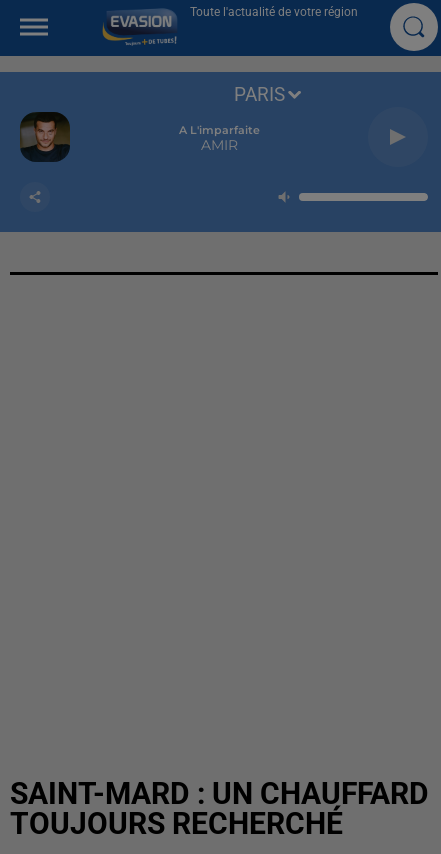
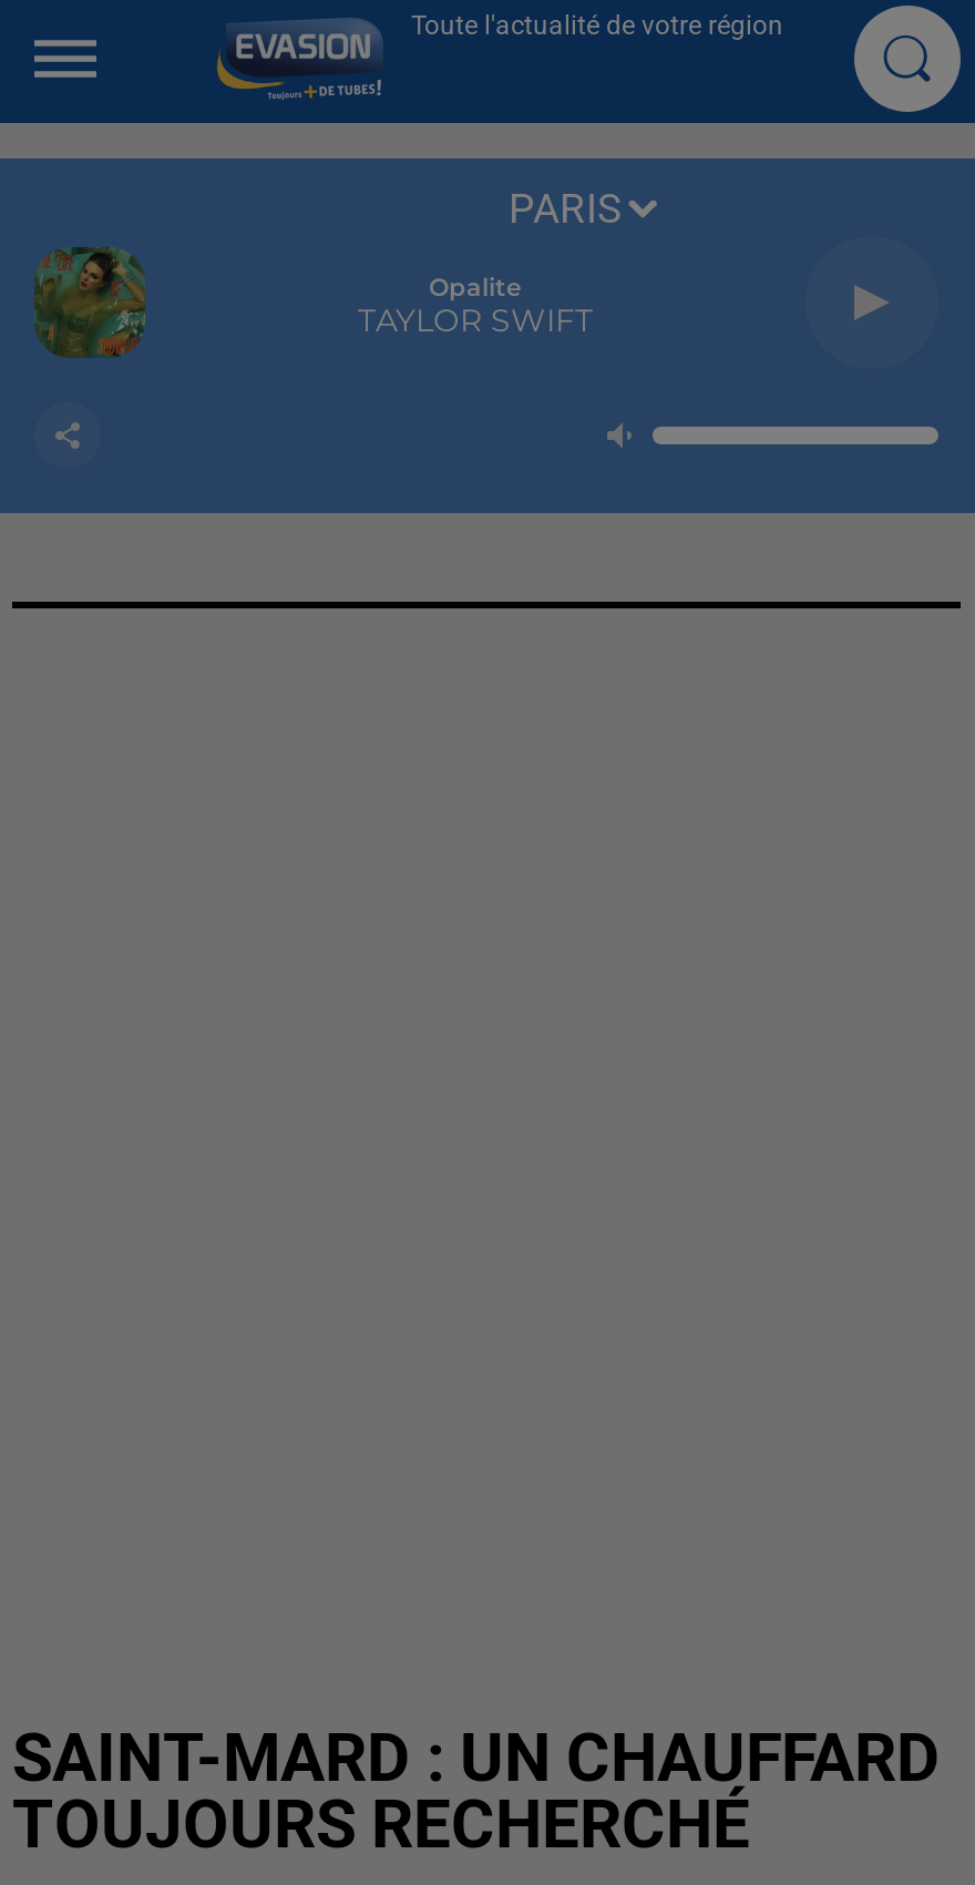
- [image]
+ [image]

- A L'imparfaite
- AMIR
+ Opalite
+ TAYLOR SWIFT
